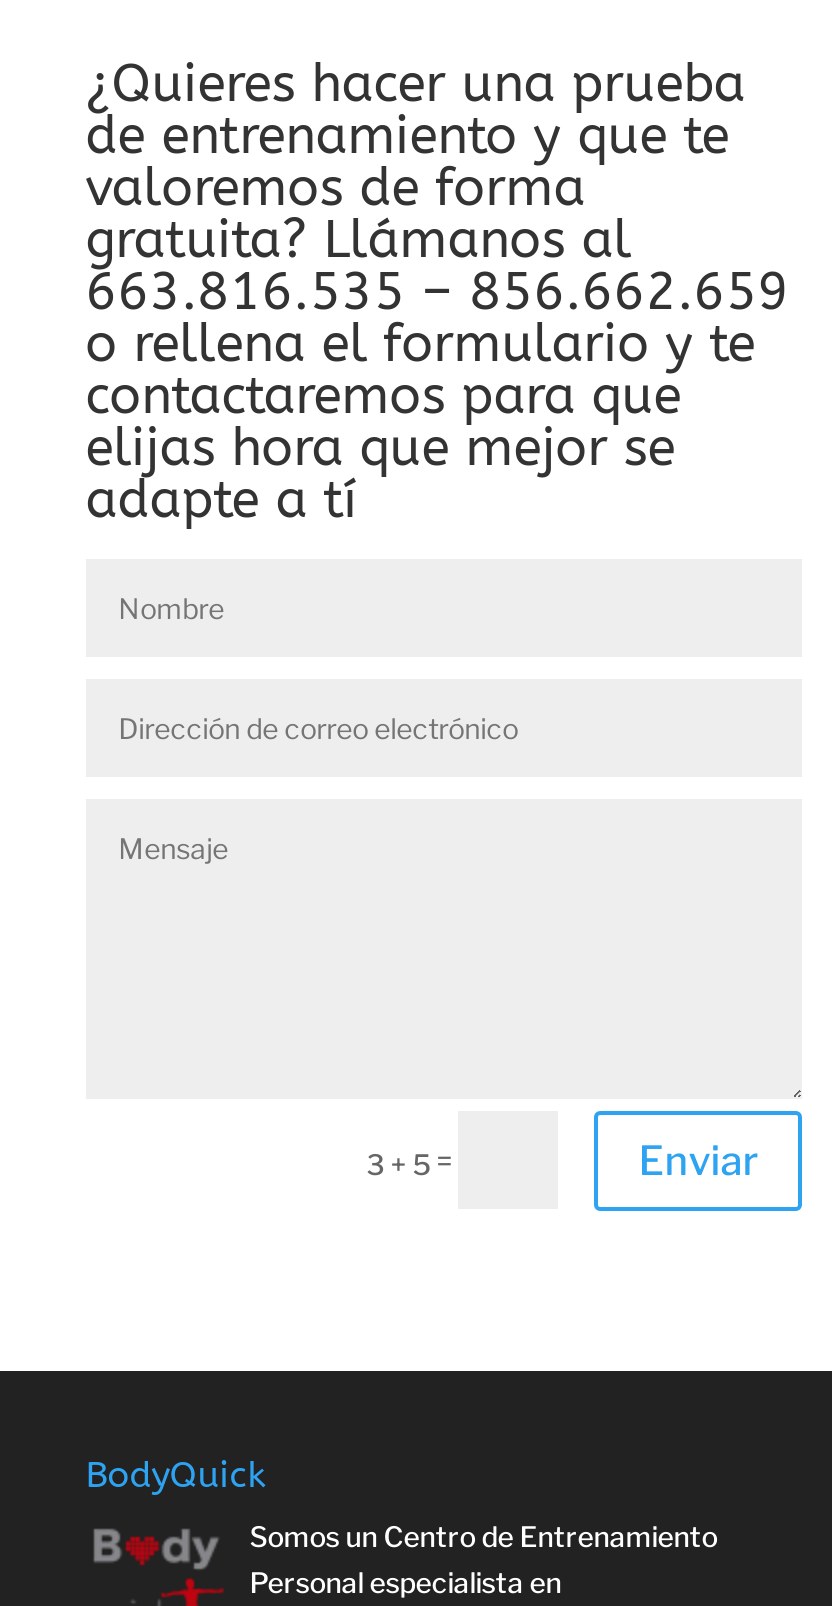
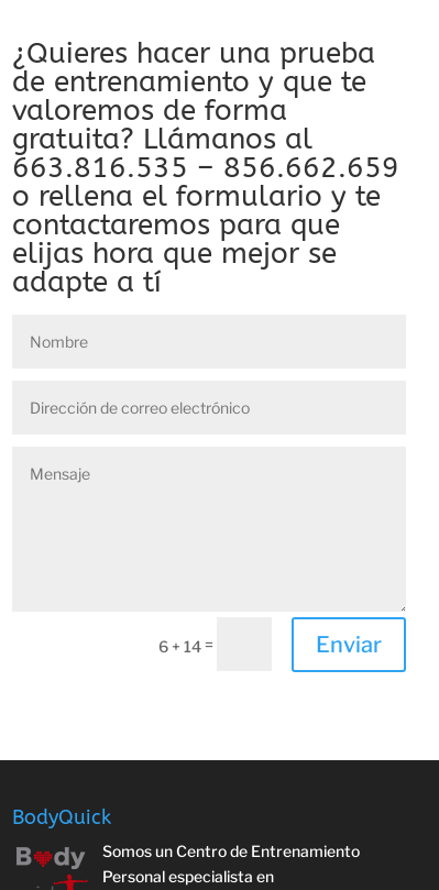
- 3 + 5 =
+ 6 + 14 =
